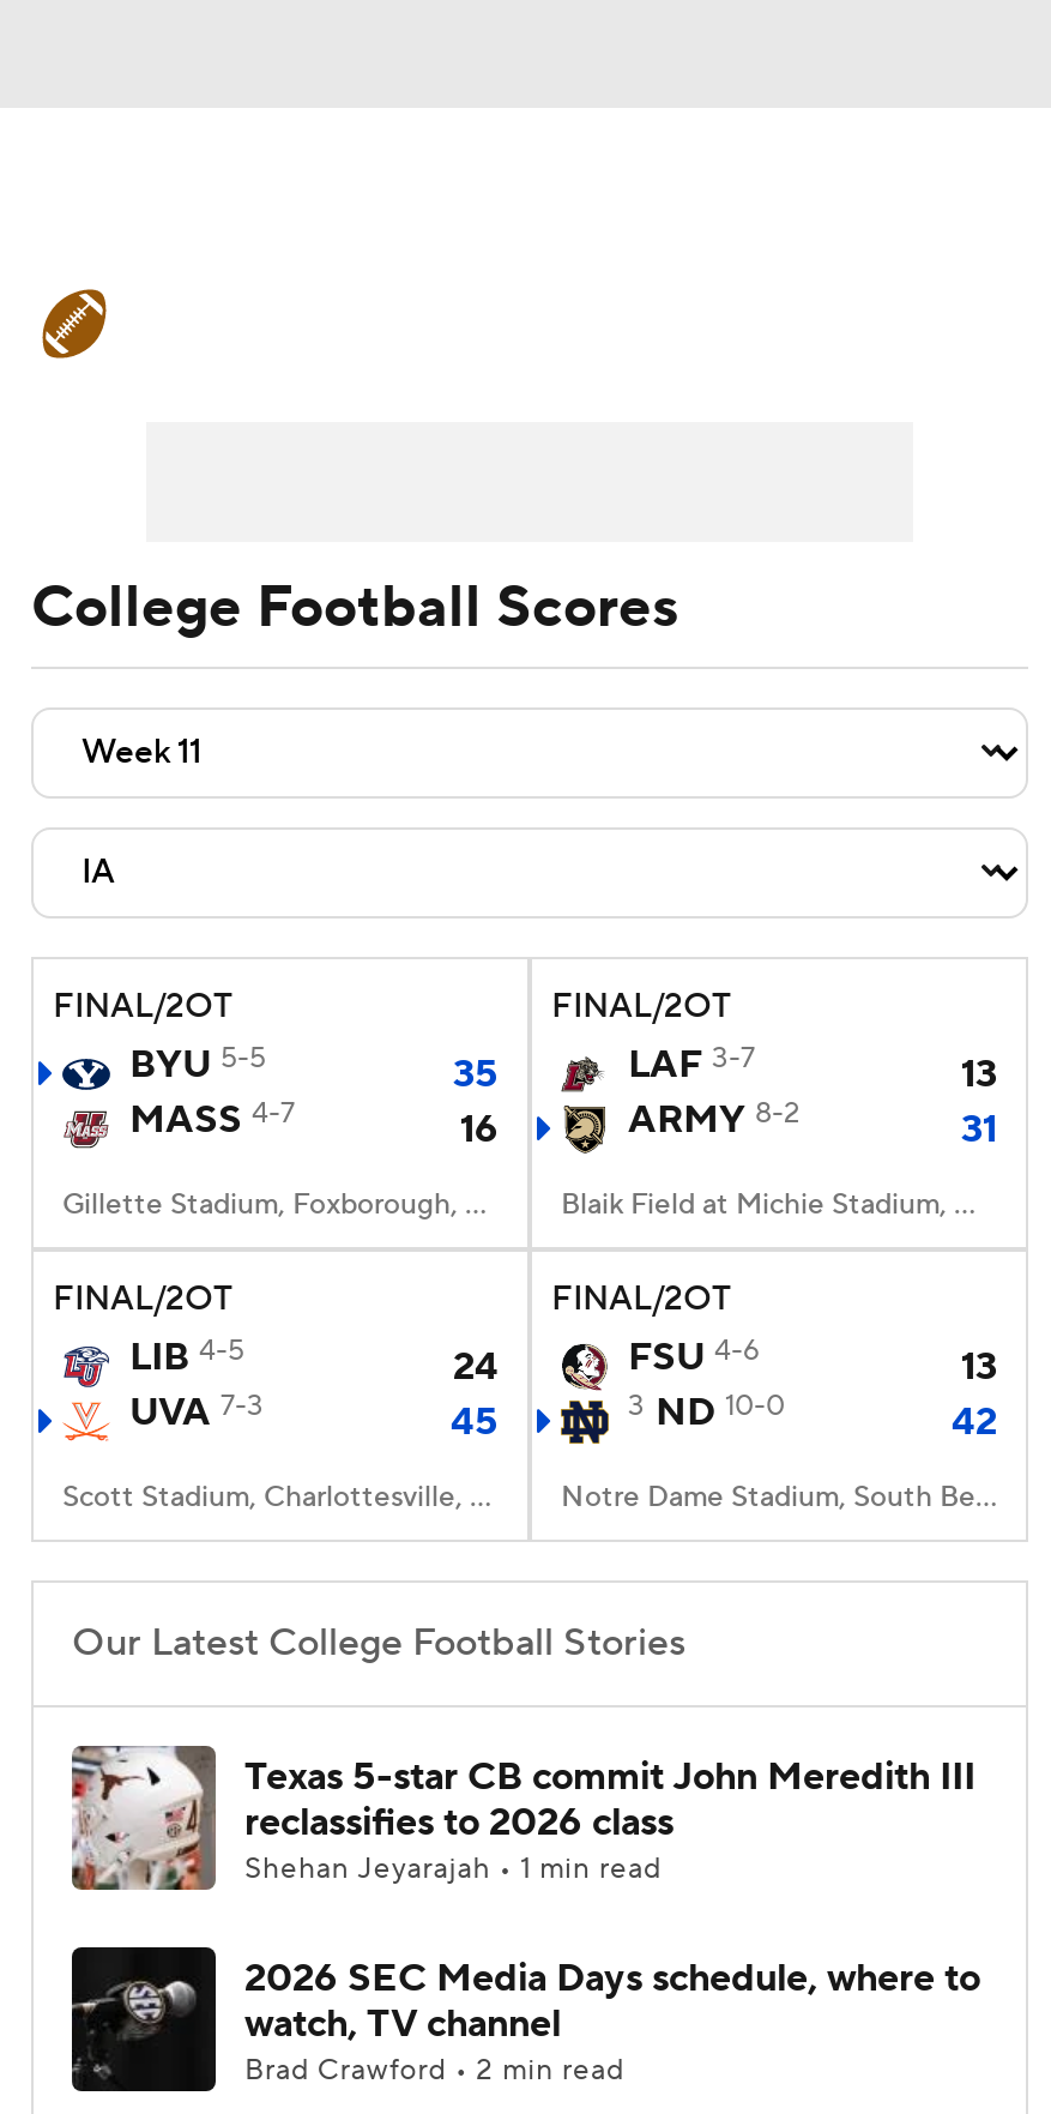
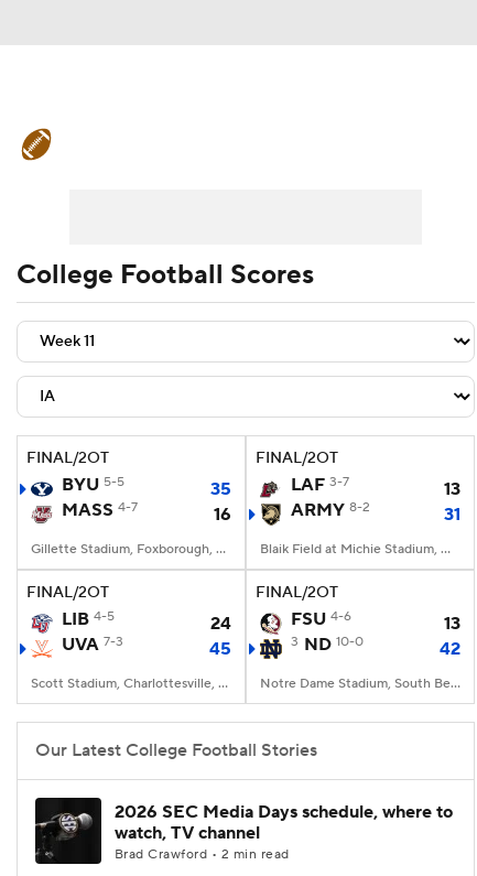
- [image]
- Texas 5-star CB commit John Meredith III
- reclassifies to 2026 class
- Shehan Jeyarajah • 1 min read
